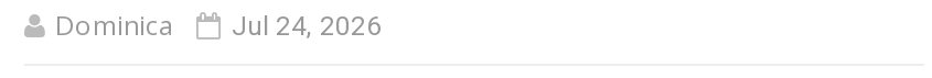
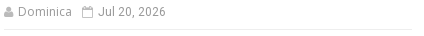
- Dominica Jul 24, 2026
+ Dominica Jul 20, 2026
